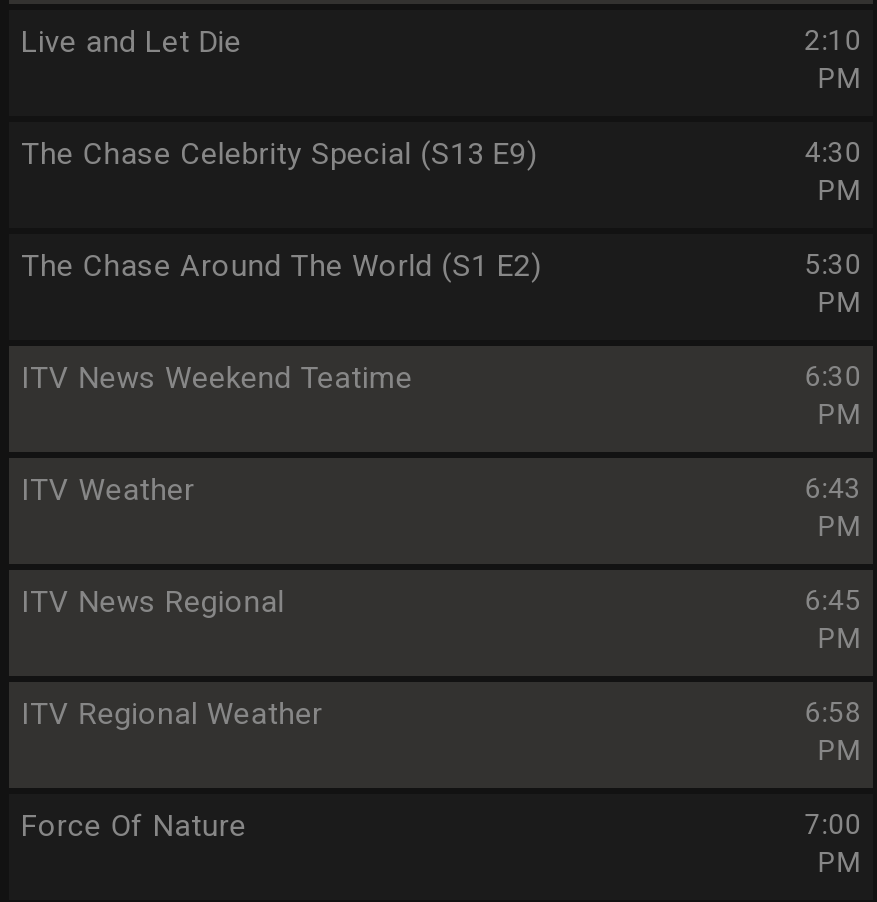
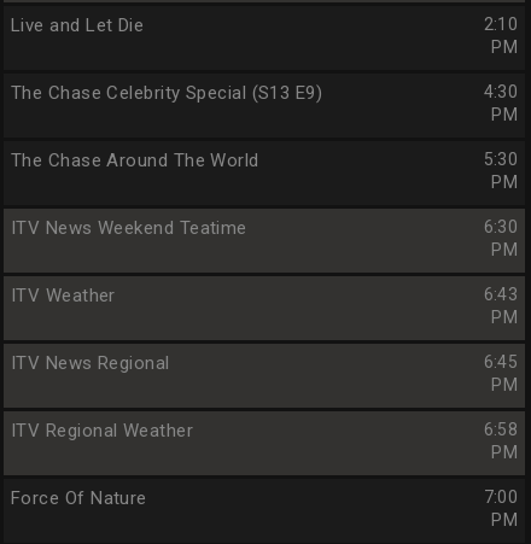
- The Chase Around The World (S1 E2)
+ The Chase Around The World
